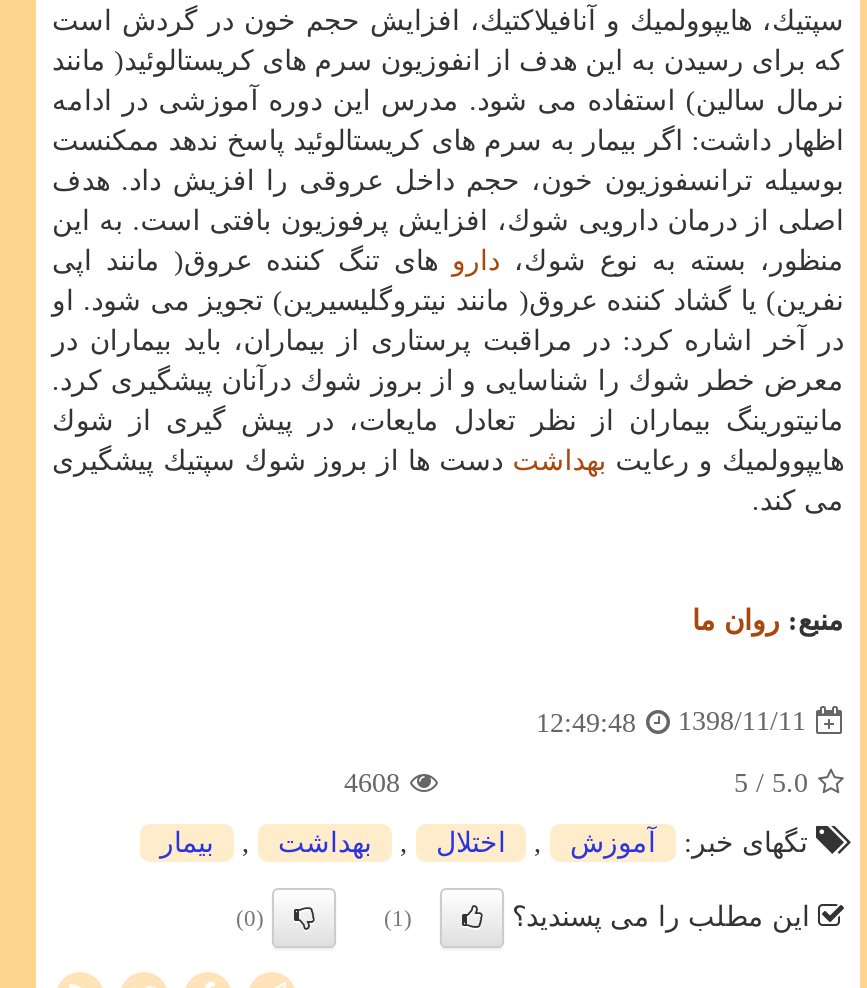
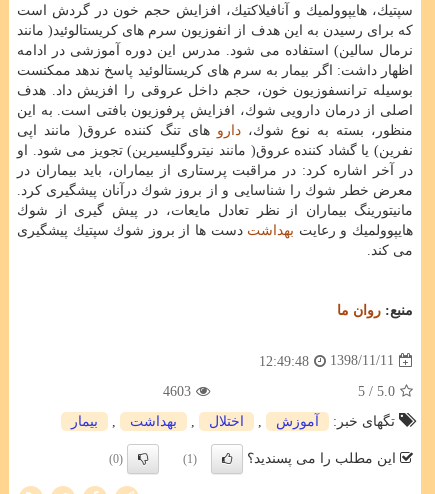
- 4608
+ 4603
